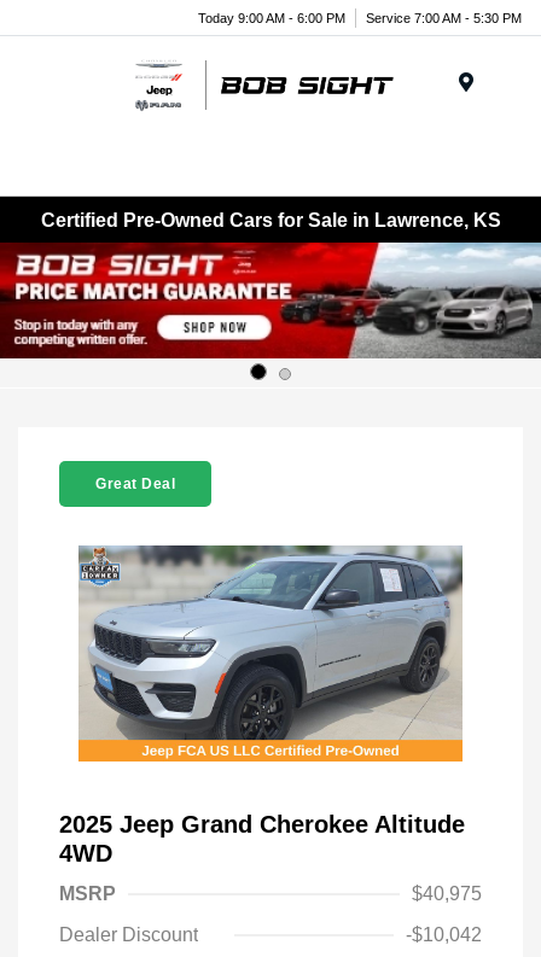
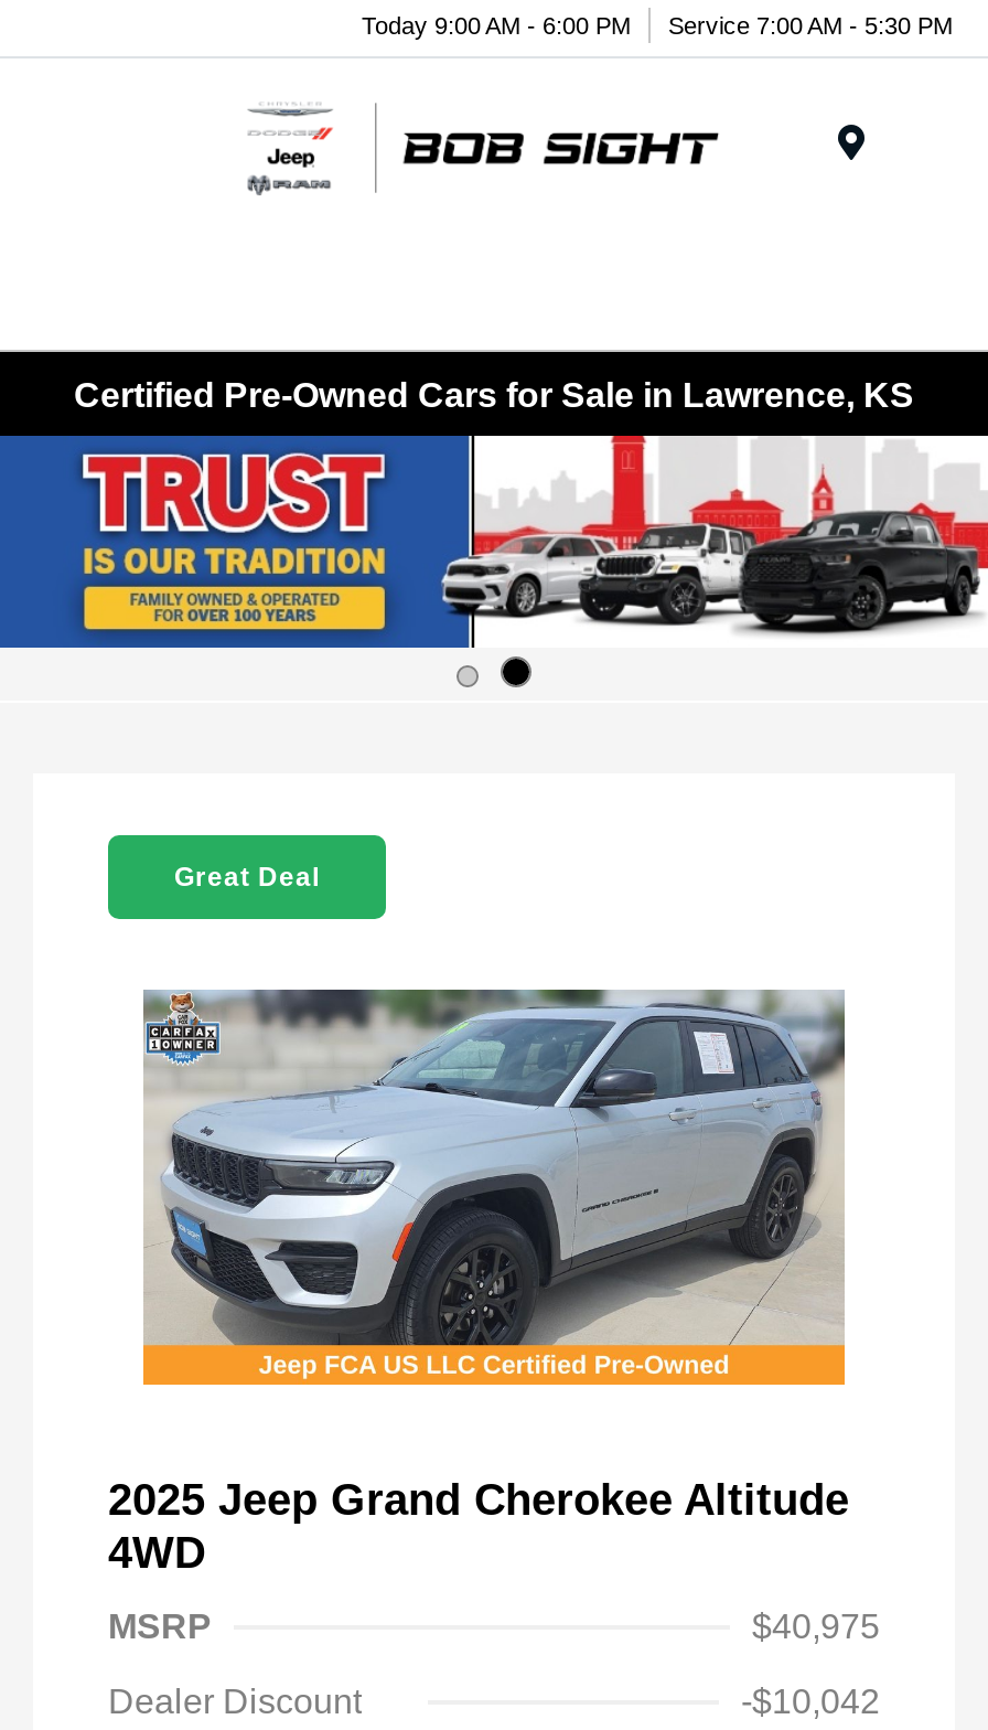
- [image]
+ [image]
